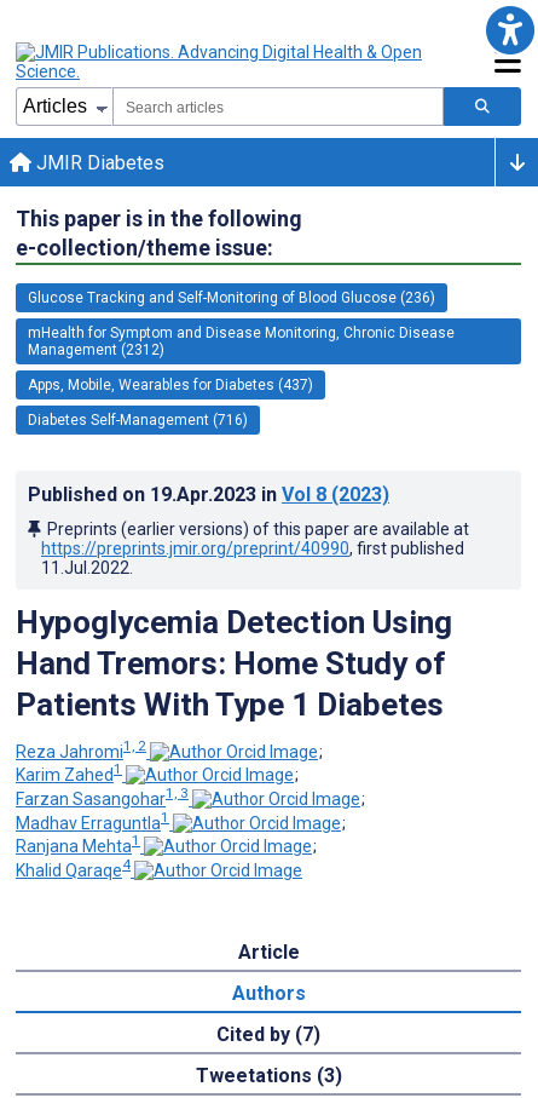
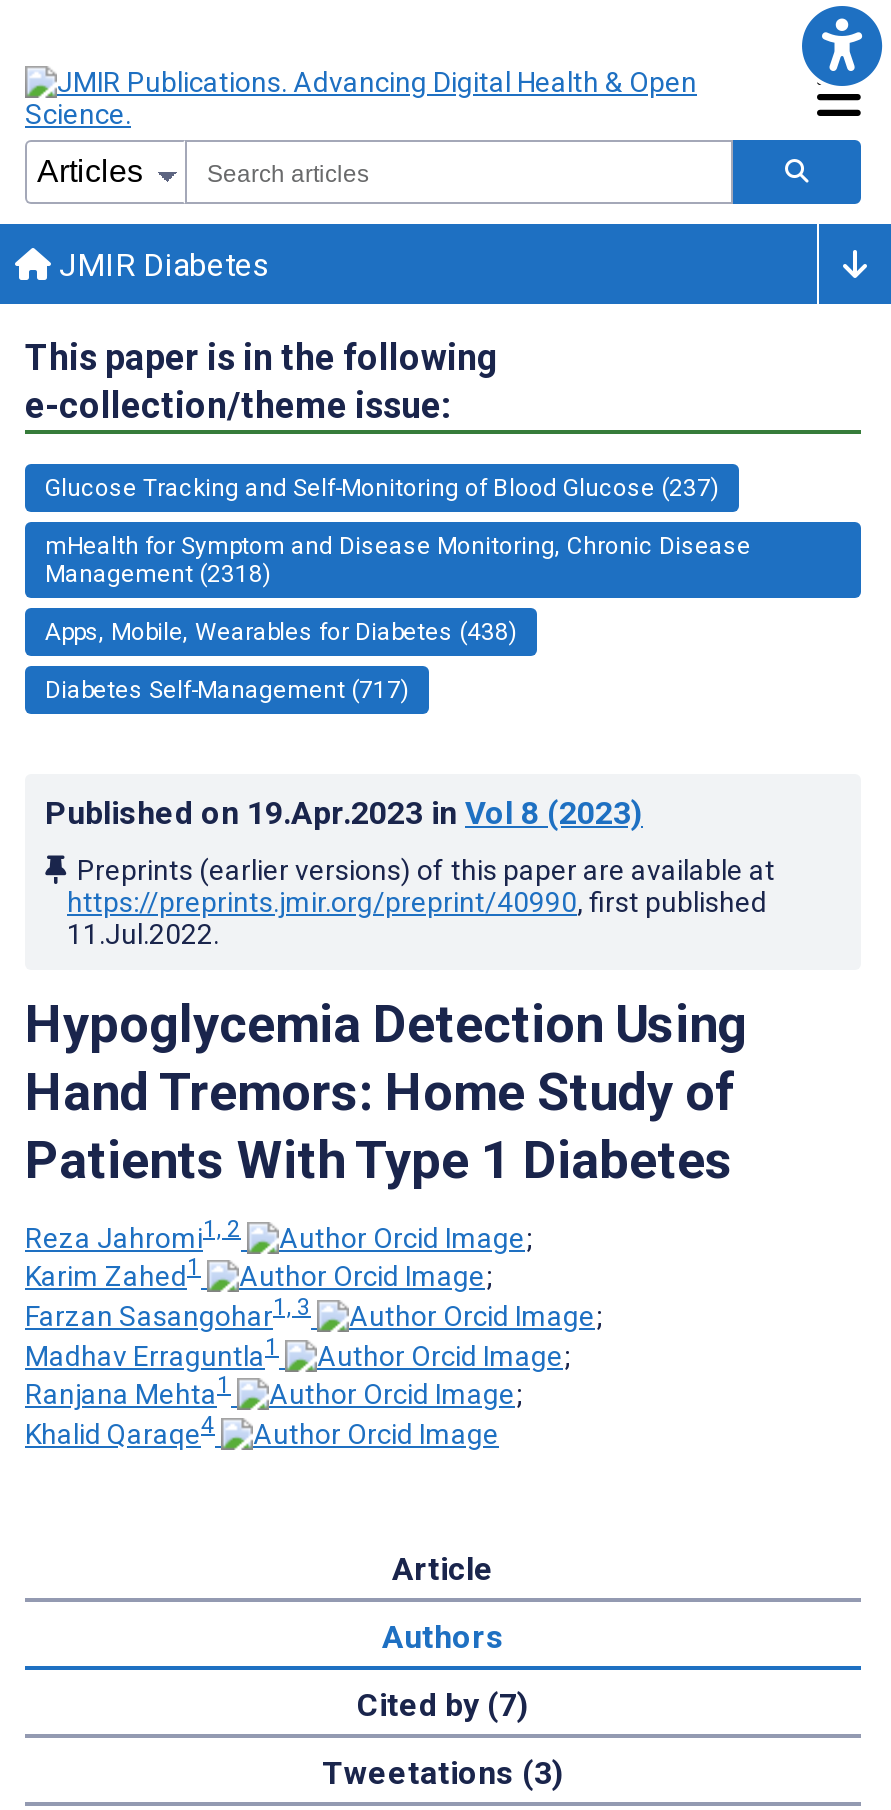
- Glucose Tracking and Self-Monitoring of Blood Glucose (236)
+ Glucose Tracking and Self-Monitoring of Blood Glucose (237)

- Management (2312)
+ Management (2318)

- Apps, Mobile, Wearables for Diabetes (437)
+ Apps, Mobile, Wearables for Diabetes (438)

- Diabetes Self-Management (716)
+ Diabetes Self-Management (717)
